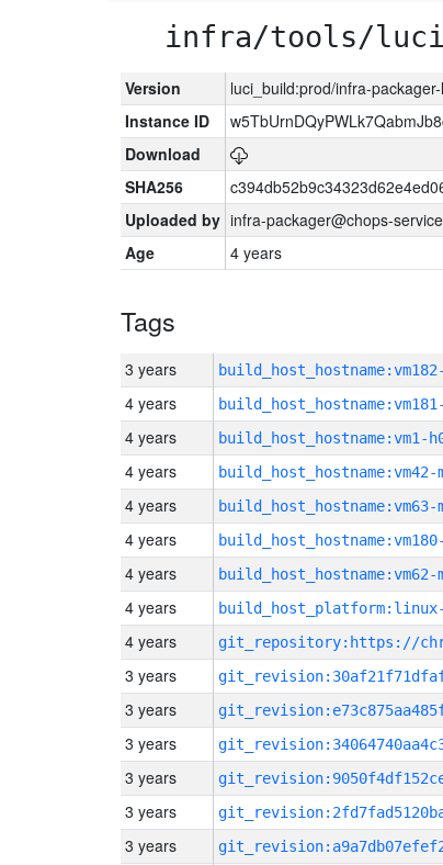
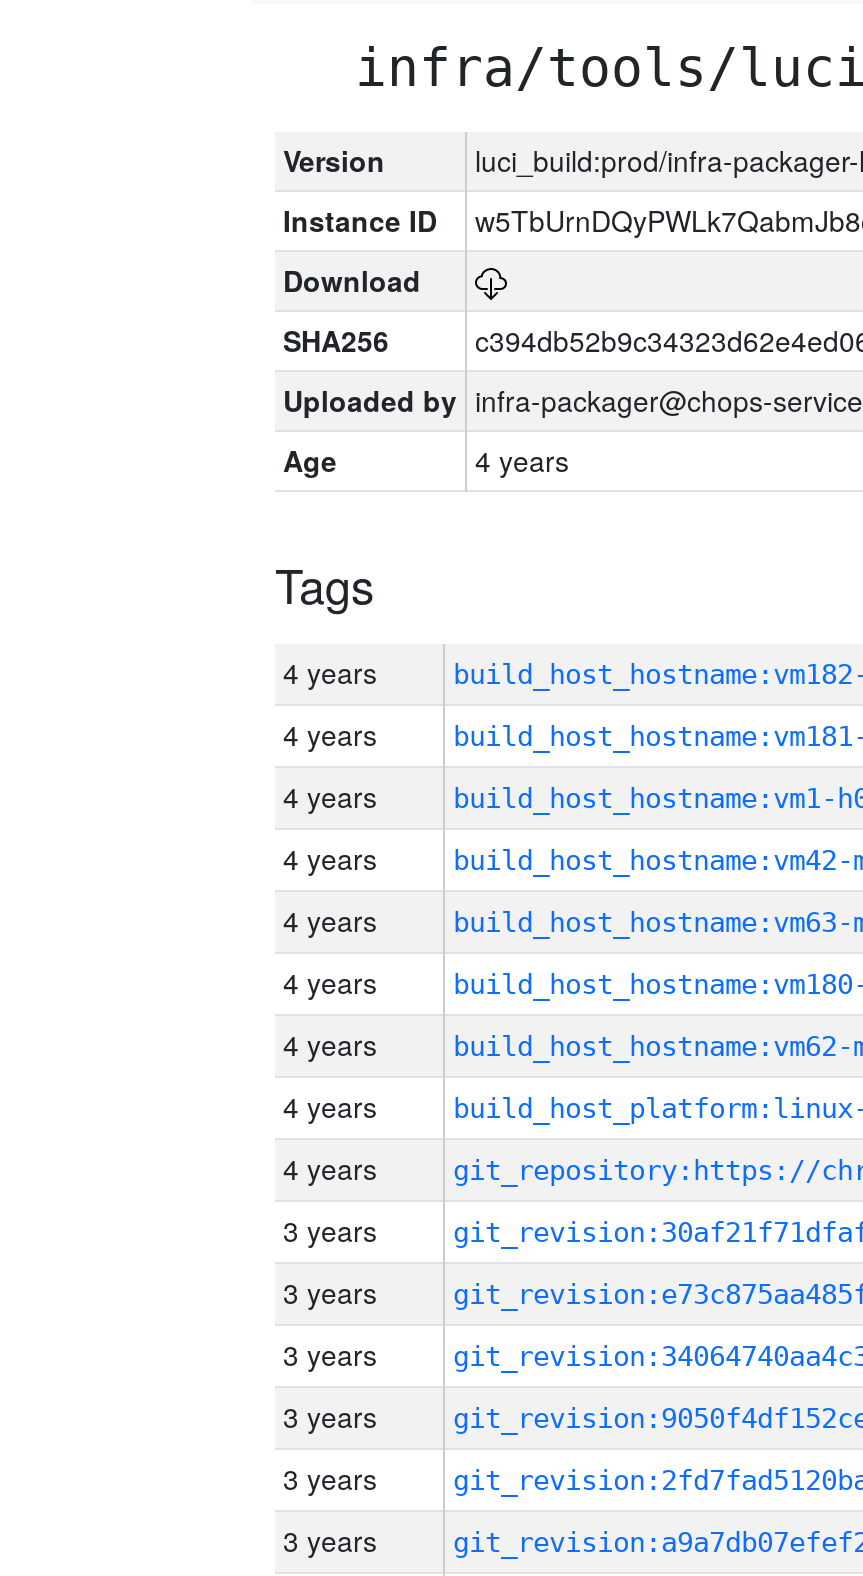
- 3 years
+ 4 years
